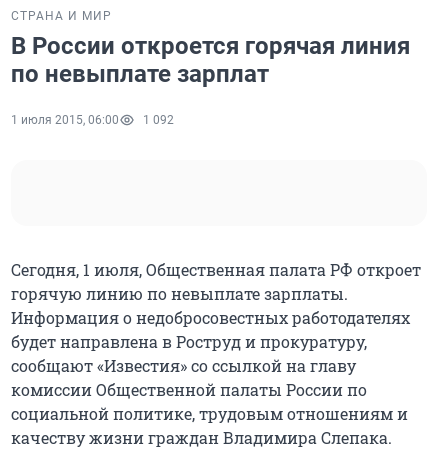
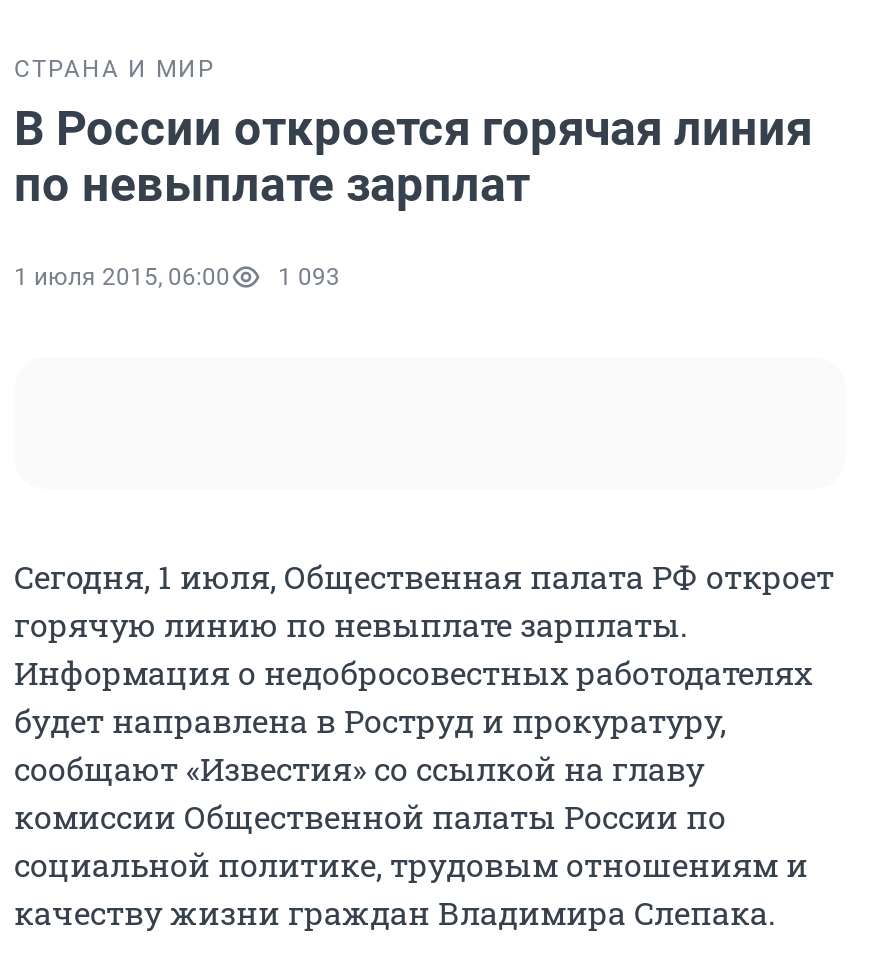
- 1 июля 2015, 06:00 1 092
+ 1 июля 2015, 06:00 1 093
